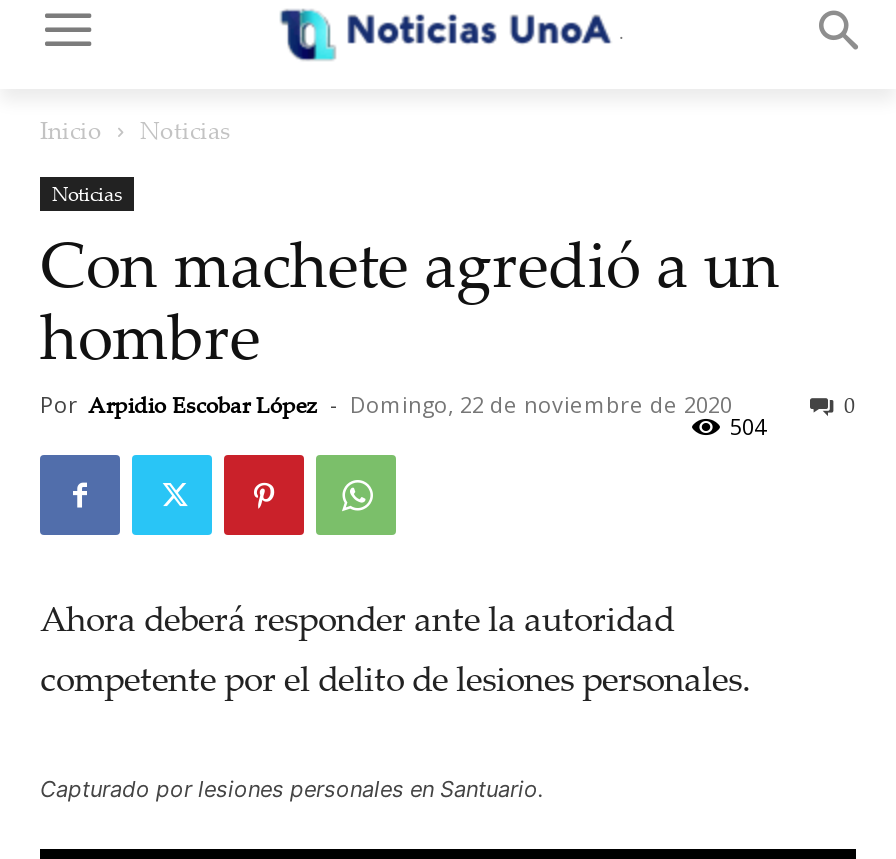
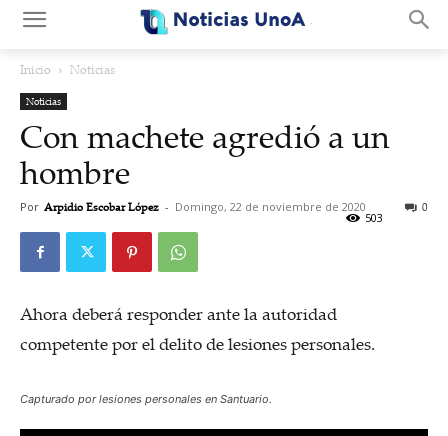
- 504
+ 503
